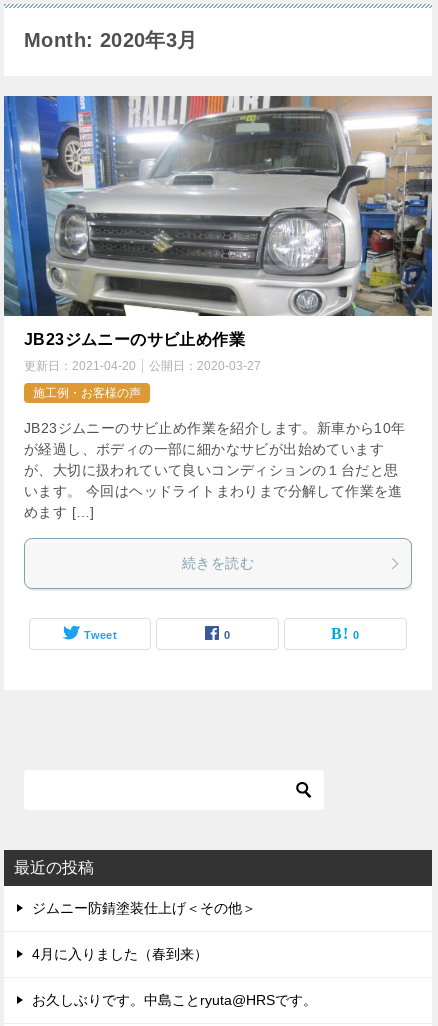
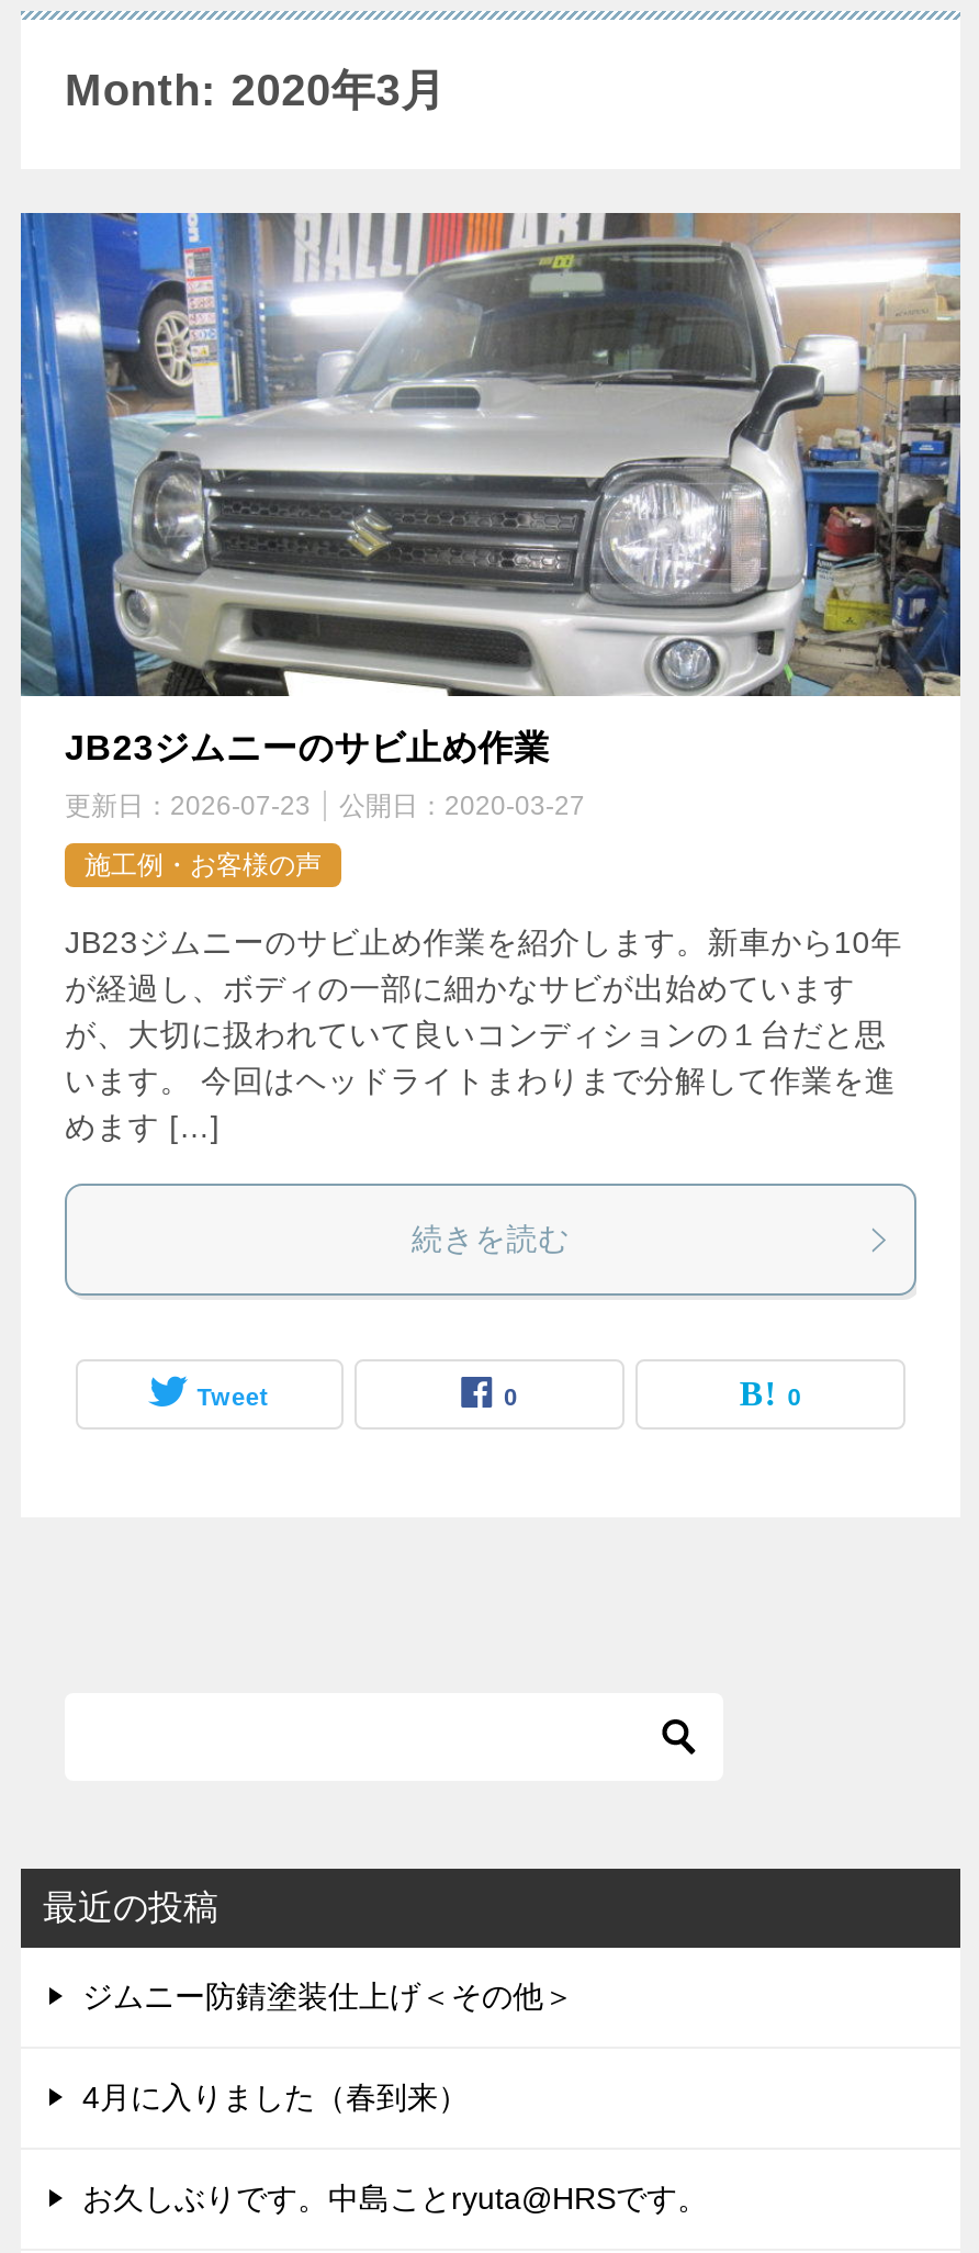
- 更新日：2021-04-20 公開日：2020-03-27
+ 更新日：2026-07-23 公開日：2020-03-27
